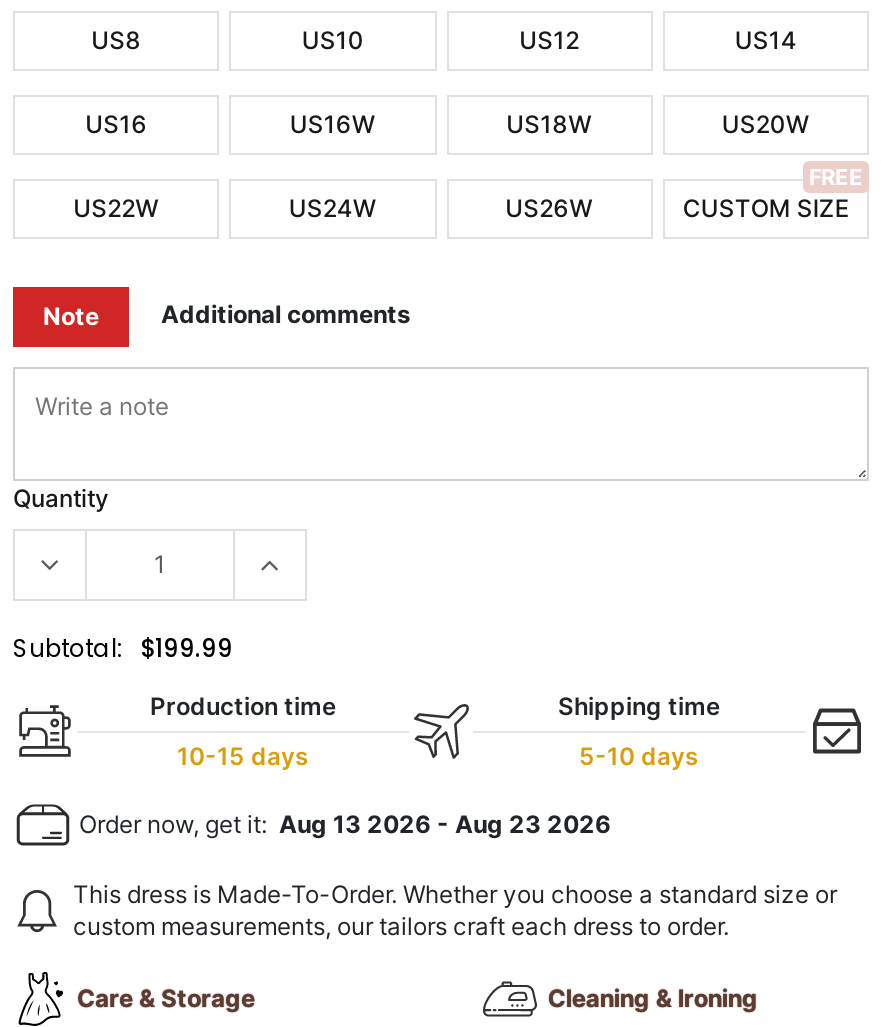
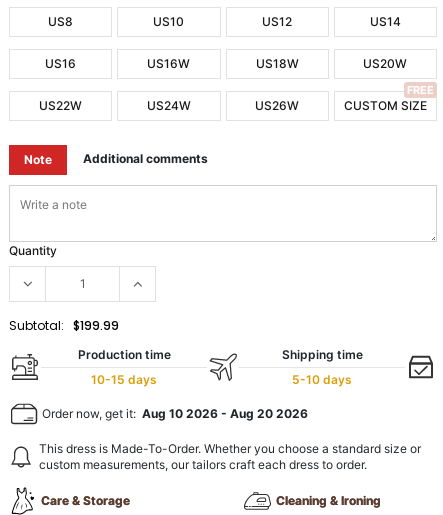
- Order now, get it: Aug 13 2026 - Aug 23 2026
+ Order now, get it: Aug 10 2026 - Aug 20 2026
